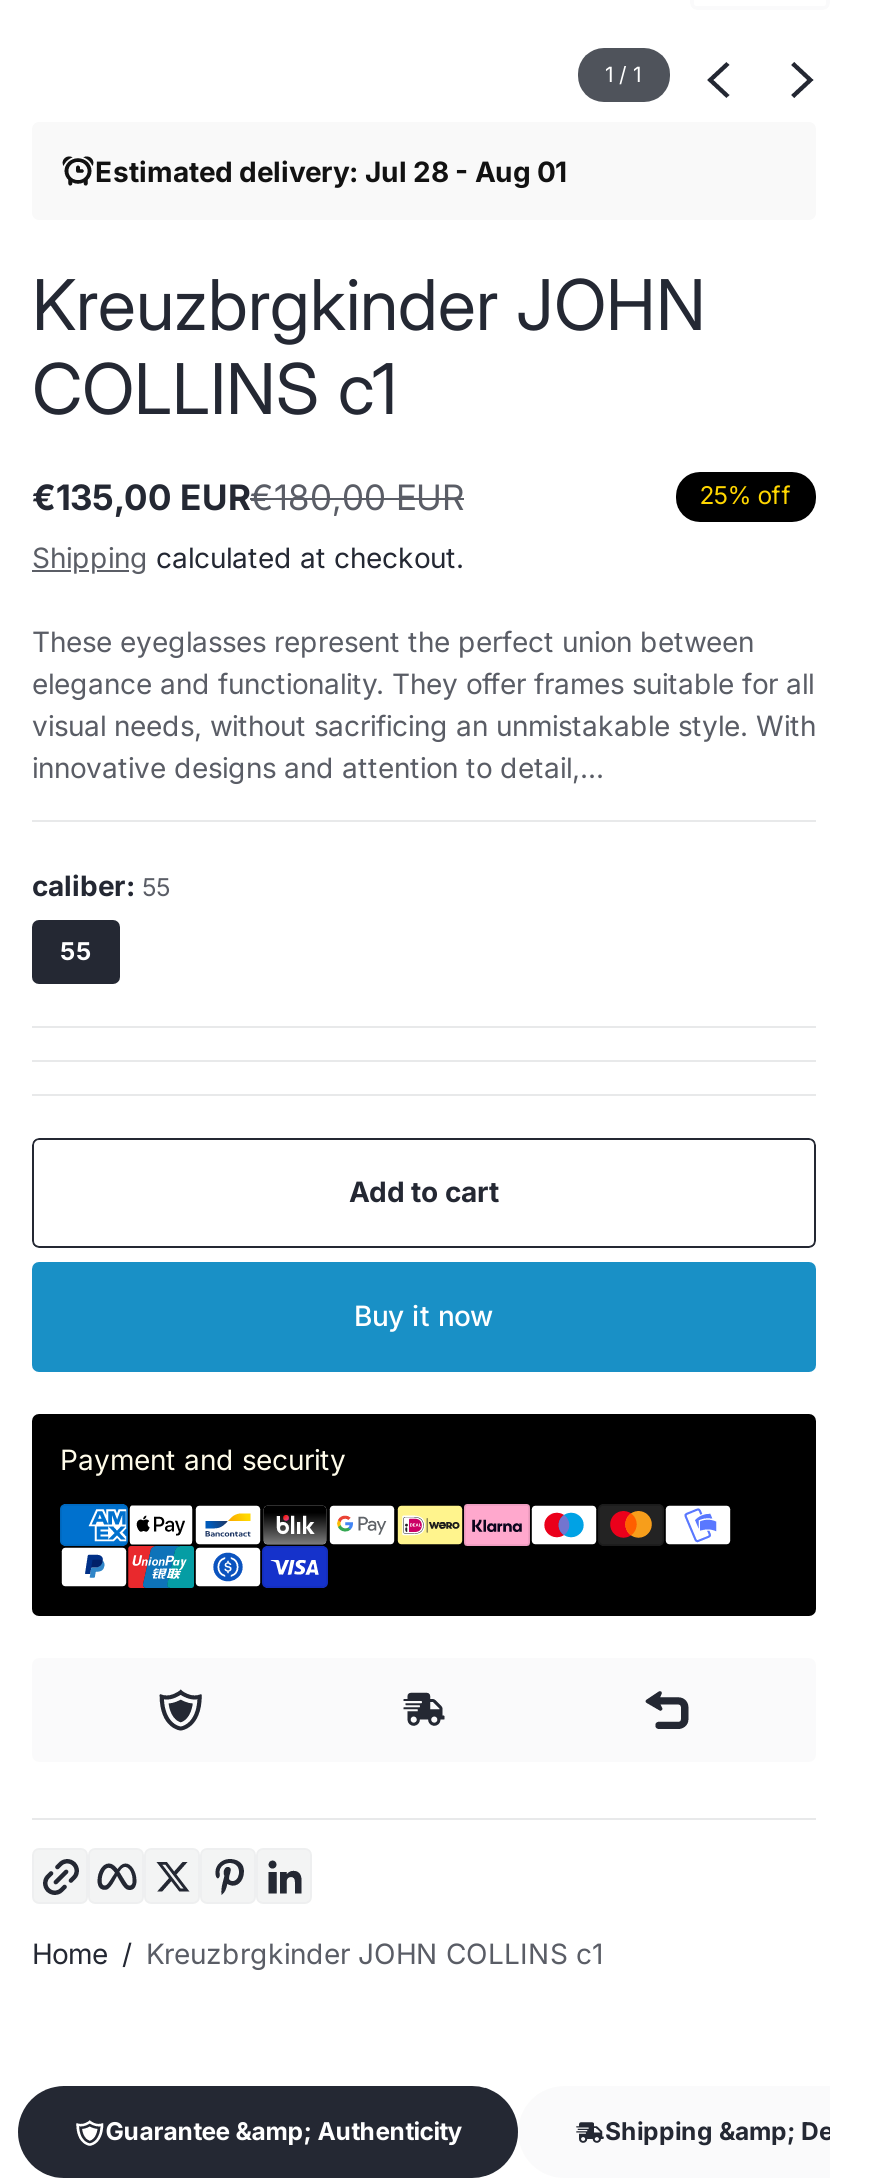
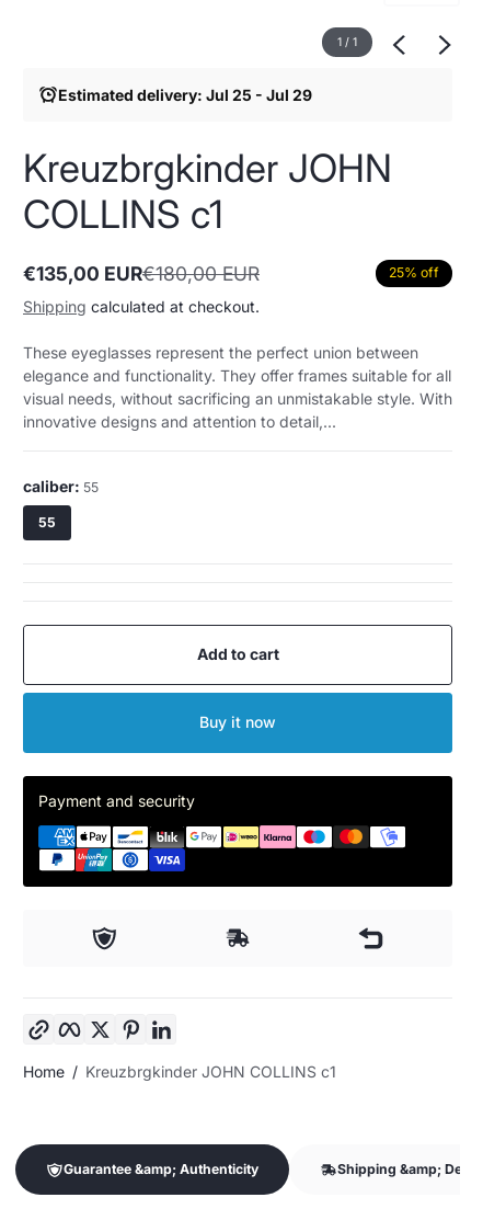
- Estimated delivery: Jul 28 - Aug 01
+ Estimated delivery: Jul 25 - Jul 29
